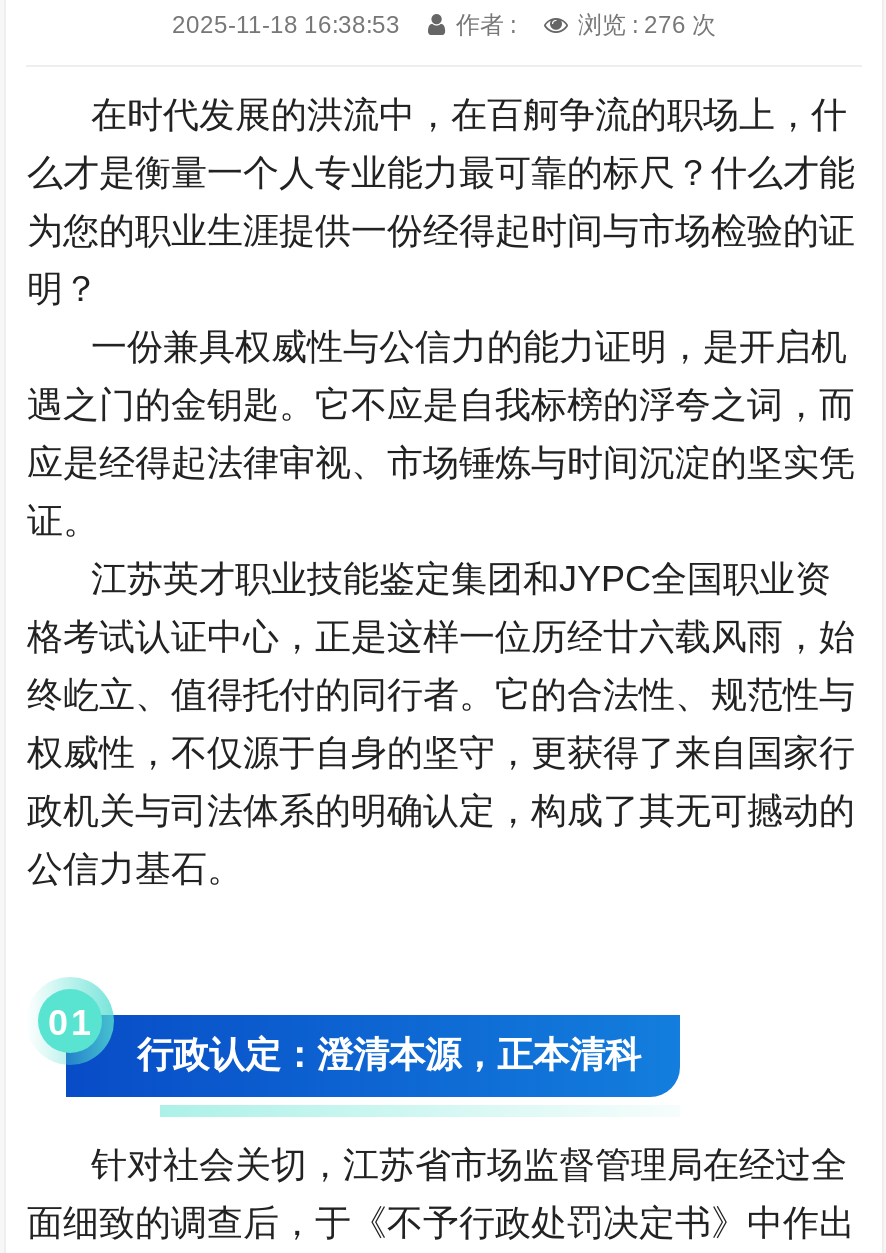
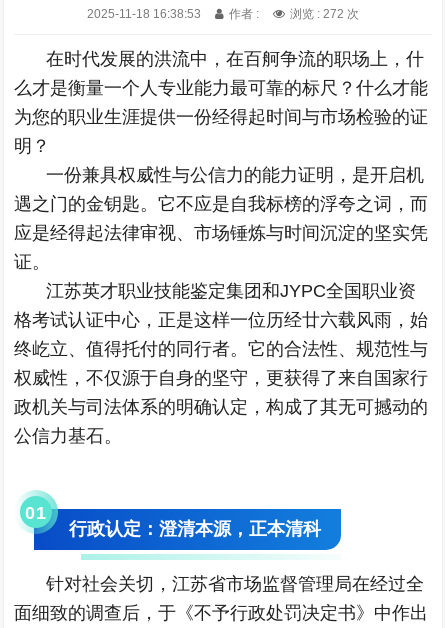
- 浏览 : 276 次
+ 浏览 : 272 次
